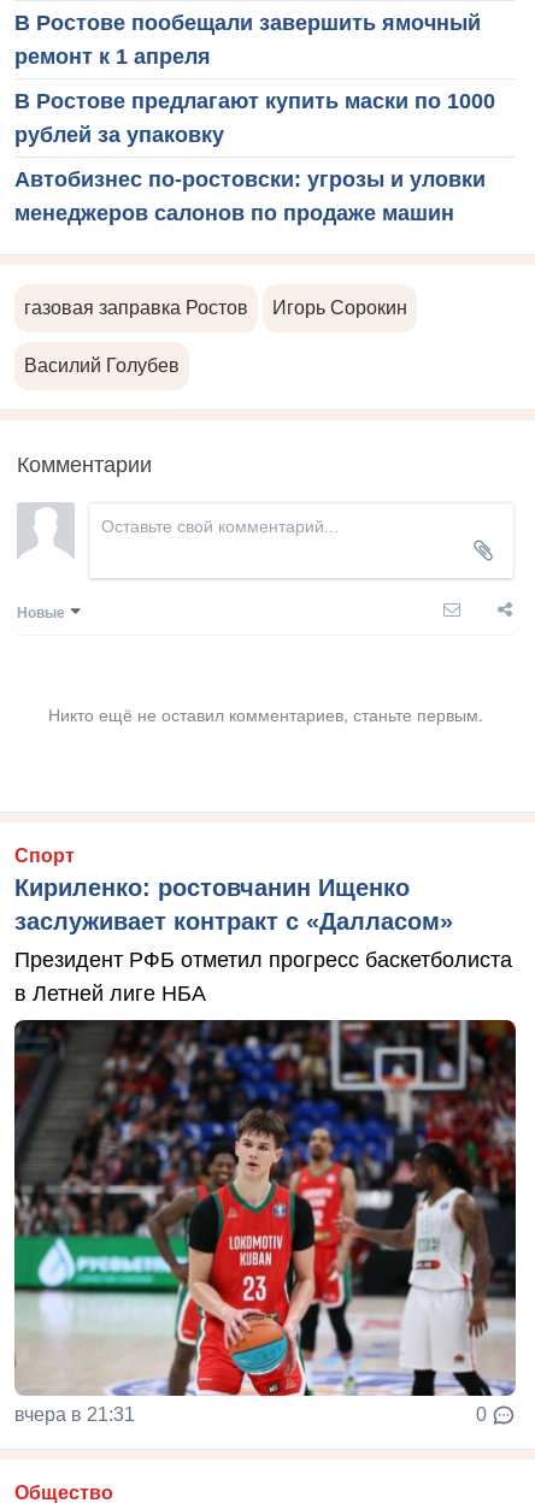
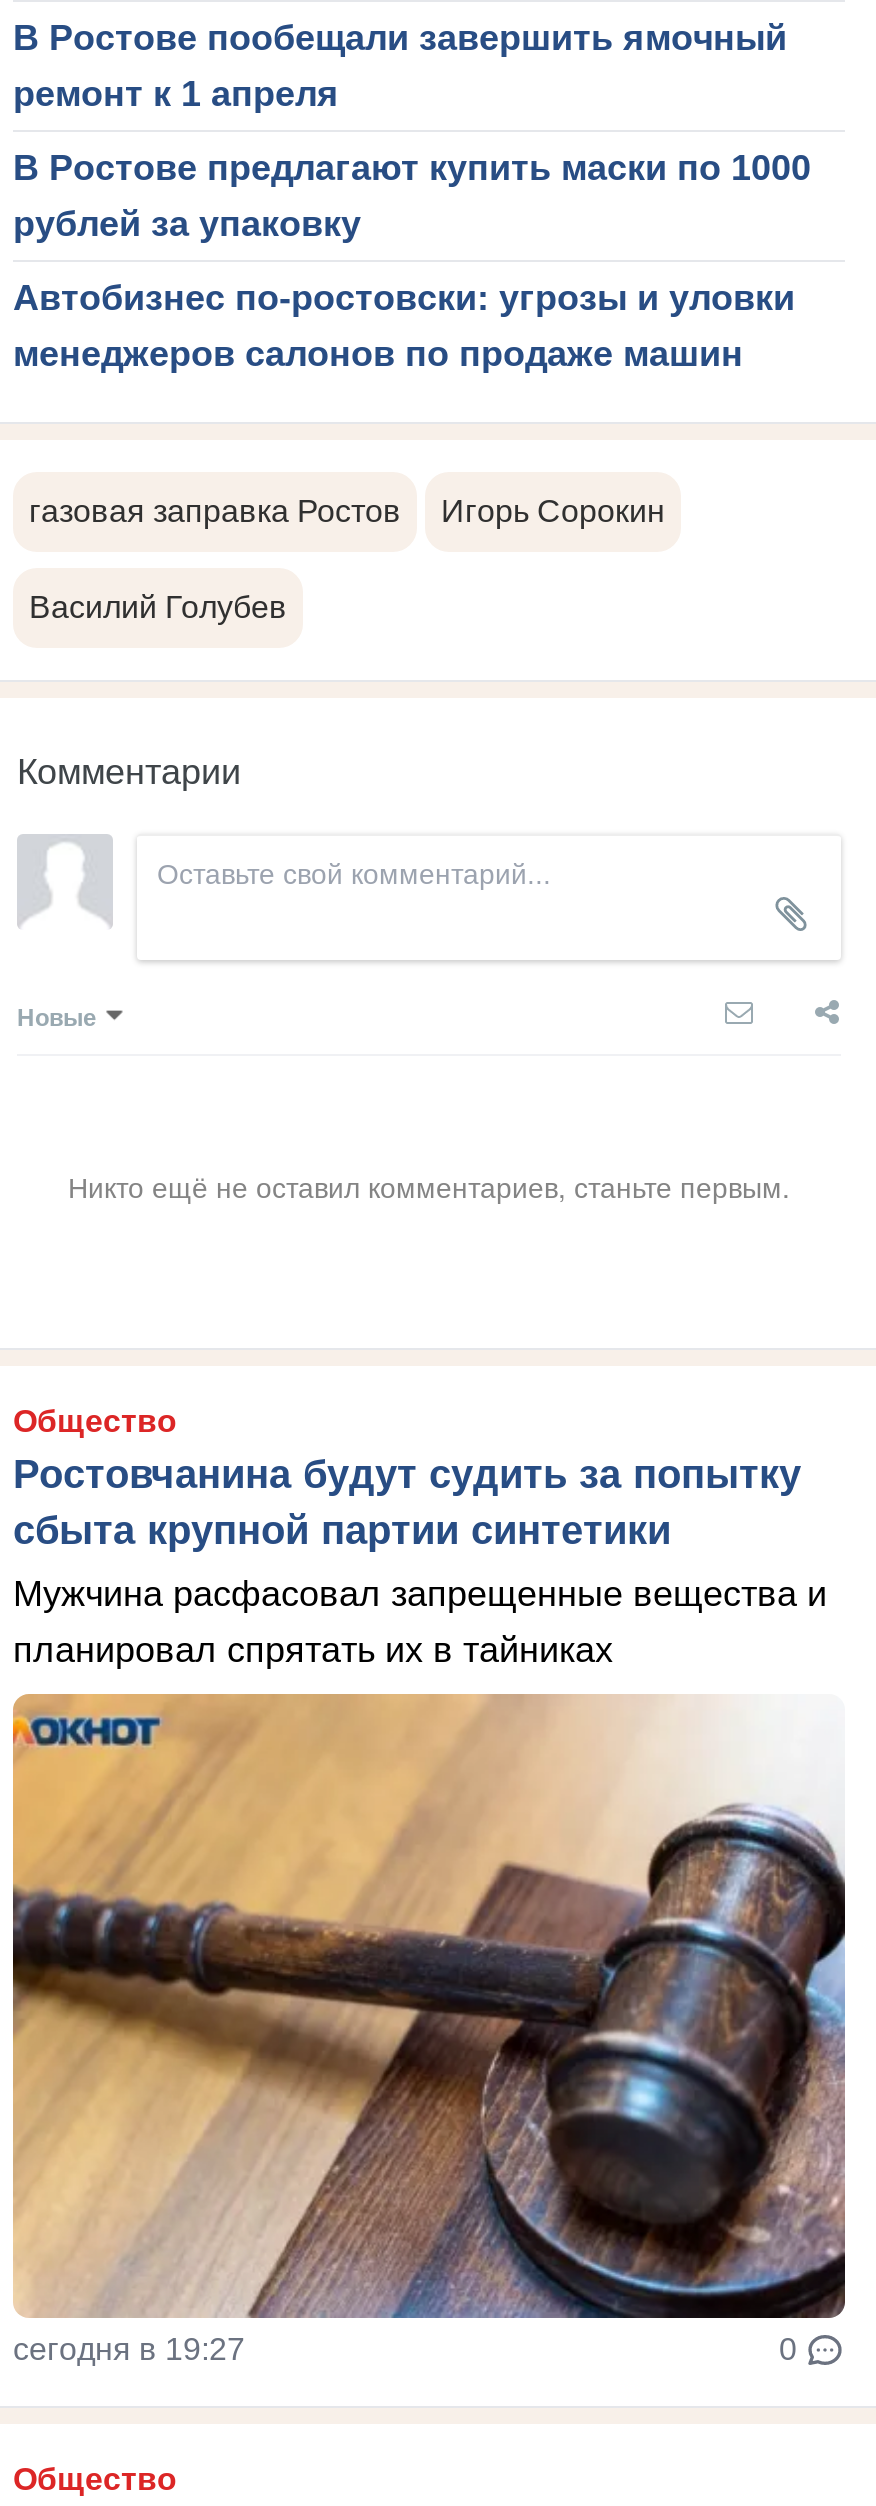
- Спорт
- Кириленко: ростовчанин Ищенко
- заслуживает контракт с «Далласом»
+ Общество
+ Ростовчанина будут судить за попытку
+ сбыта крупной партии синтетики

- Президент РФБ отметил прогресс баскетболиста
- в Летней лиге НБА
+ Мужчина расфасовал запрещенные вещества и
+ планировал спрятать их в тайниках

- [image]
- вчера в 21:31
+ [image]
+ сегодня в 19:27
